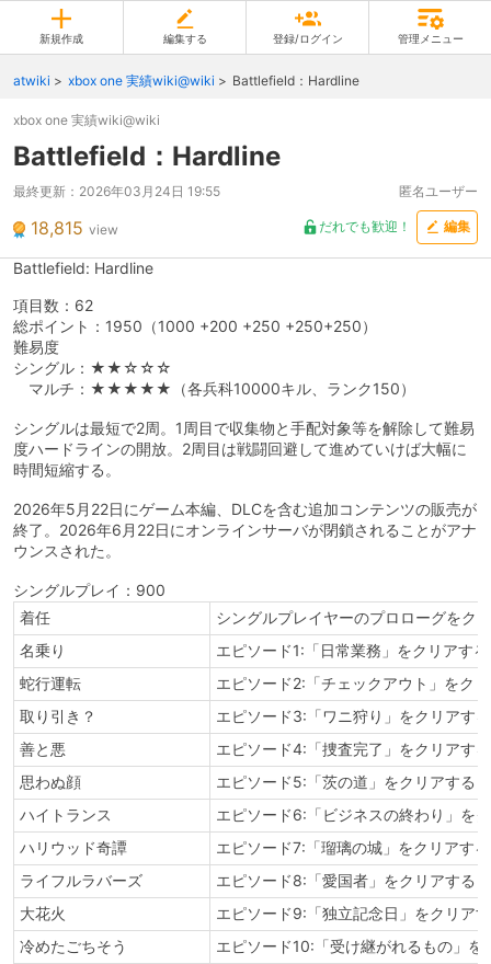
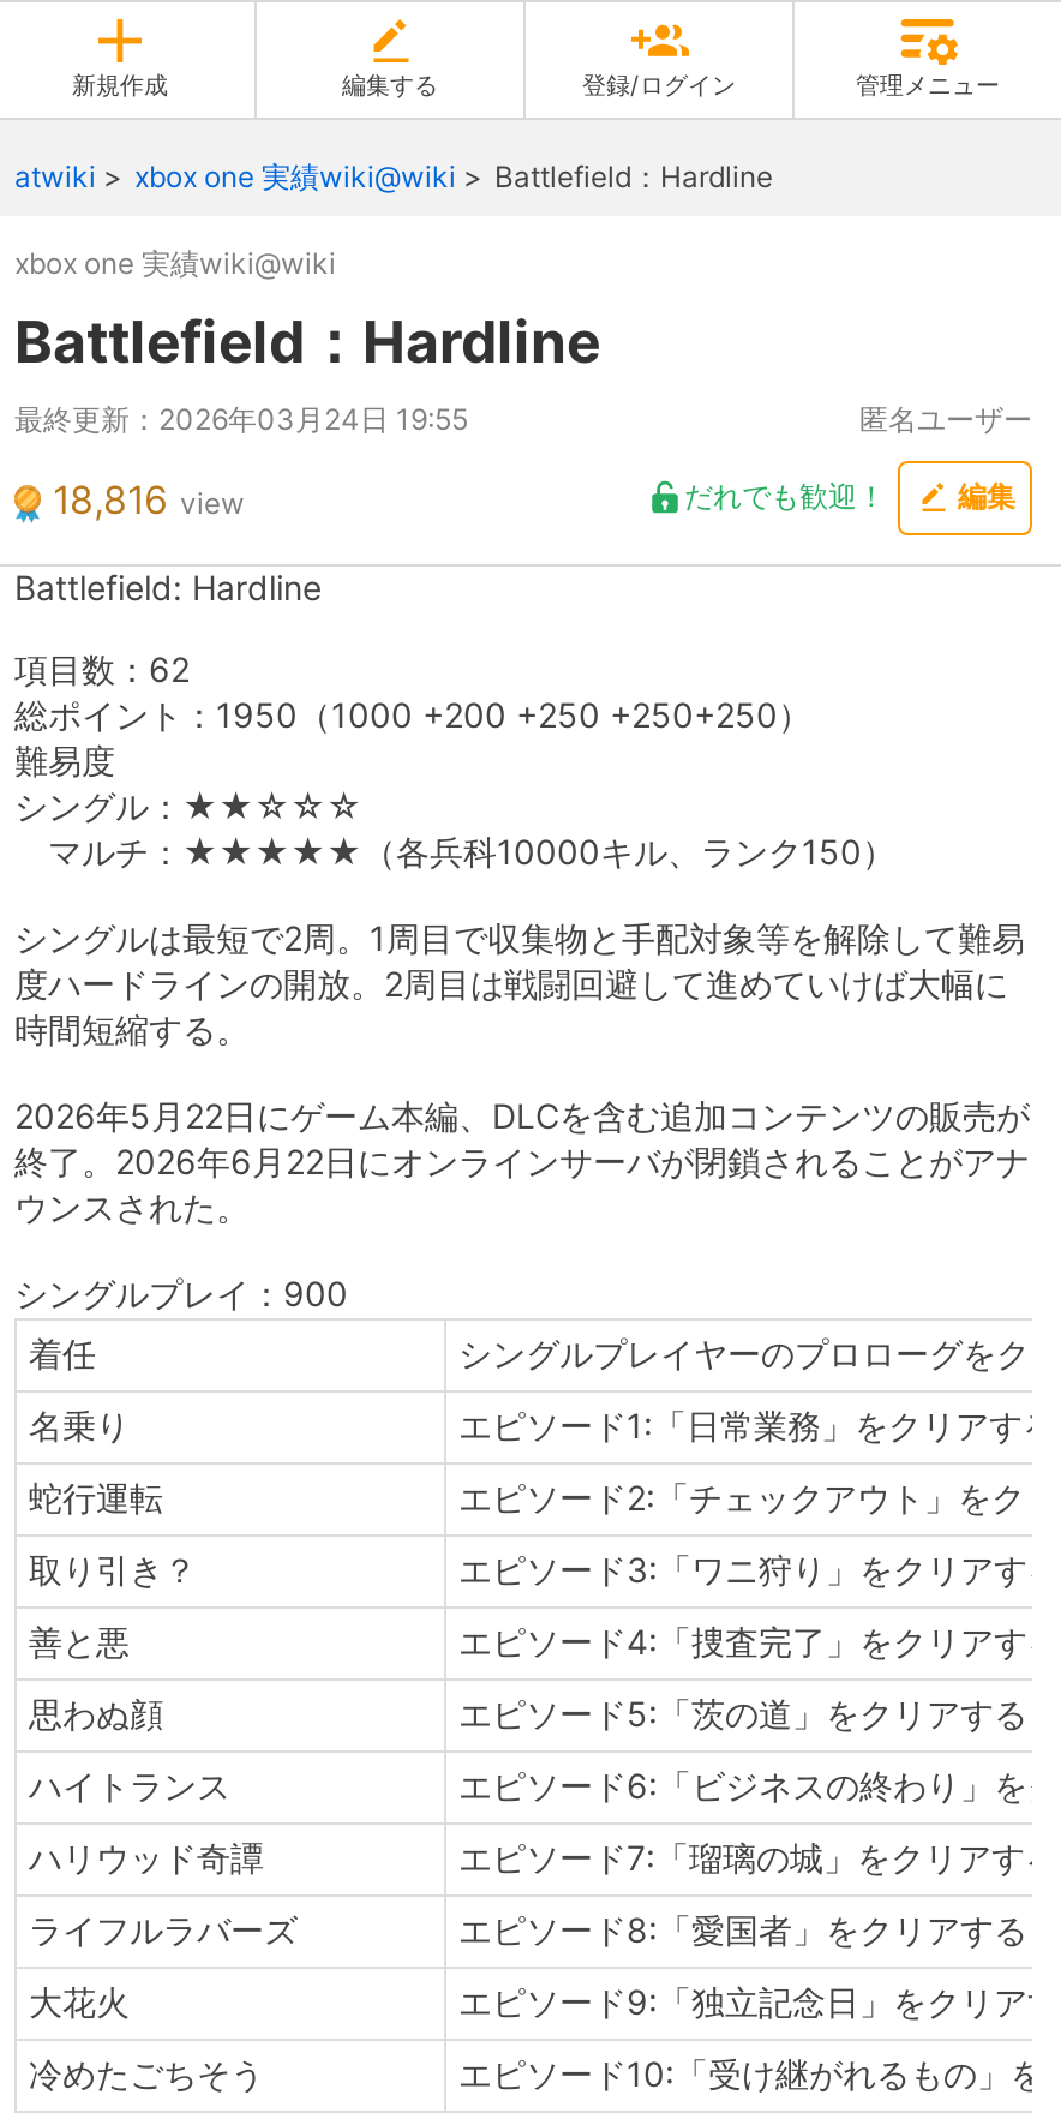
- 18,815 view
+ 18,816 view
